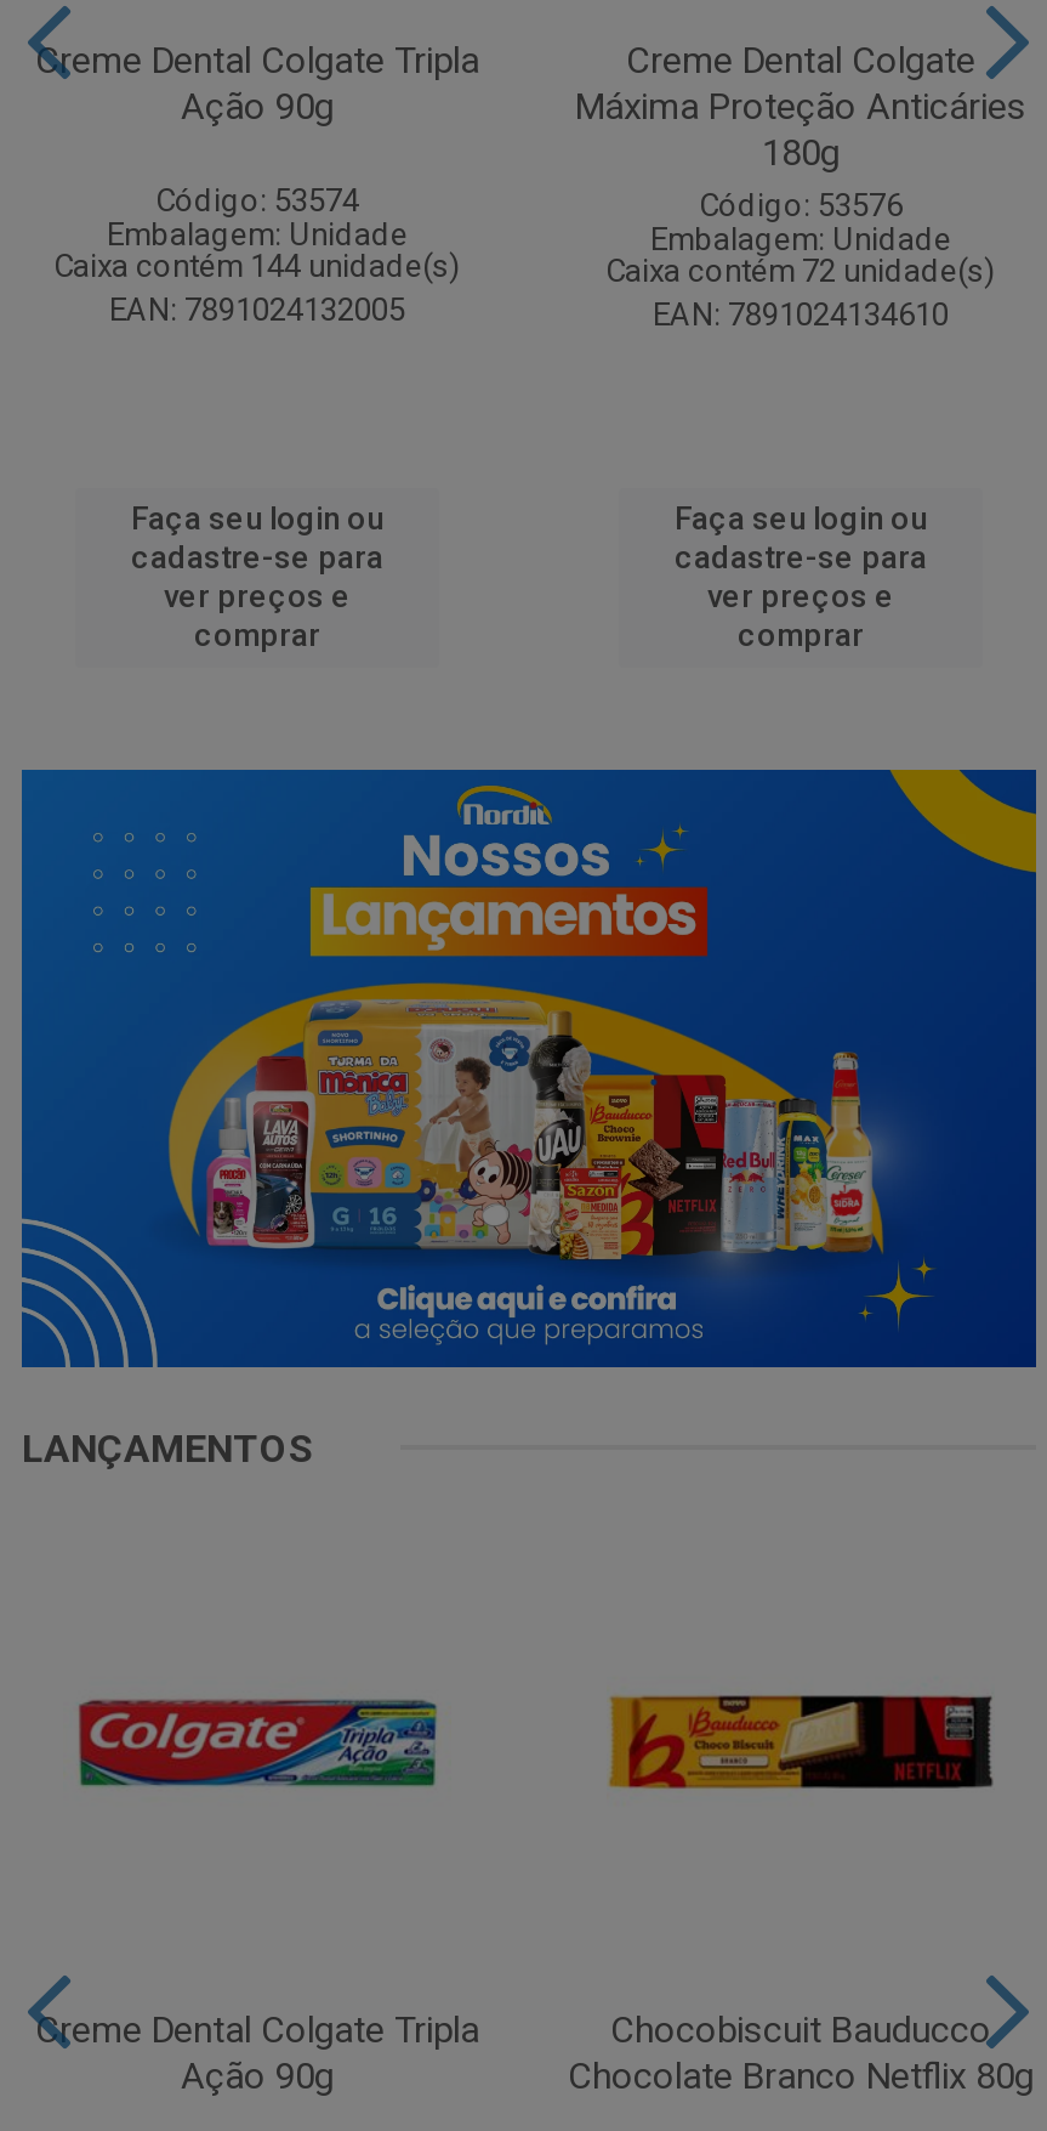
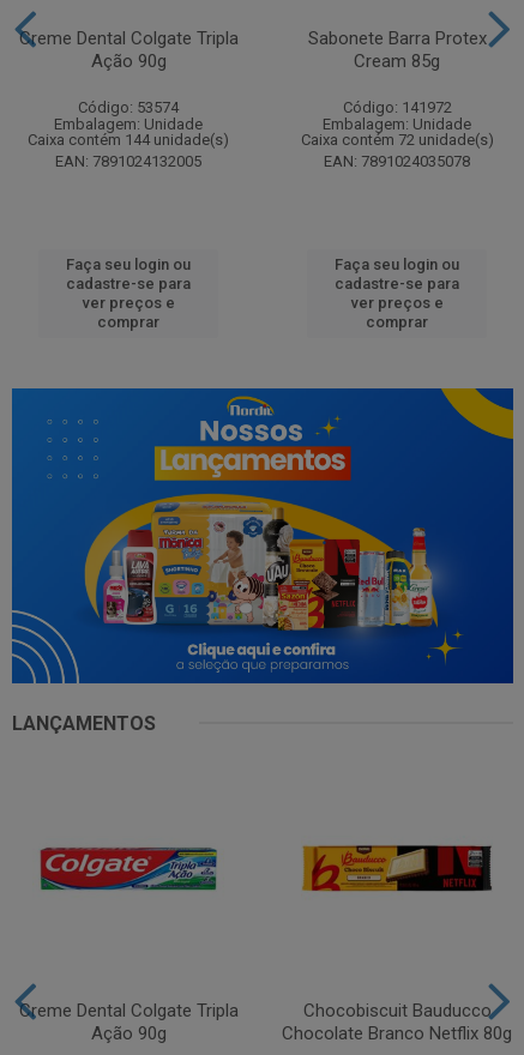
- Creme Dental Colgate
- Máxima Proteção Anticáries
- 180g
- Código: 53576
+ Sabonete Barra Protex
+ Cream 85g
+ Código: 141972

- EAN: 7891024134610
+ EAN: 7891024035078
